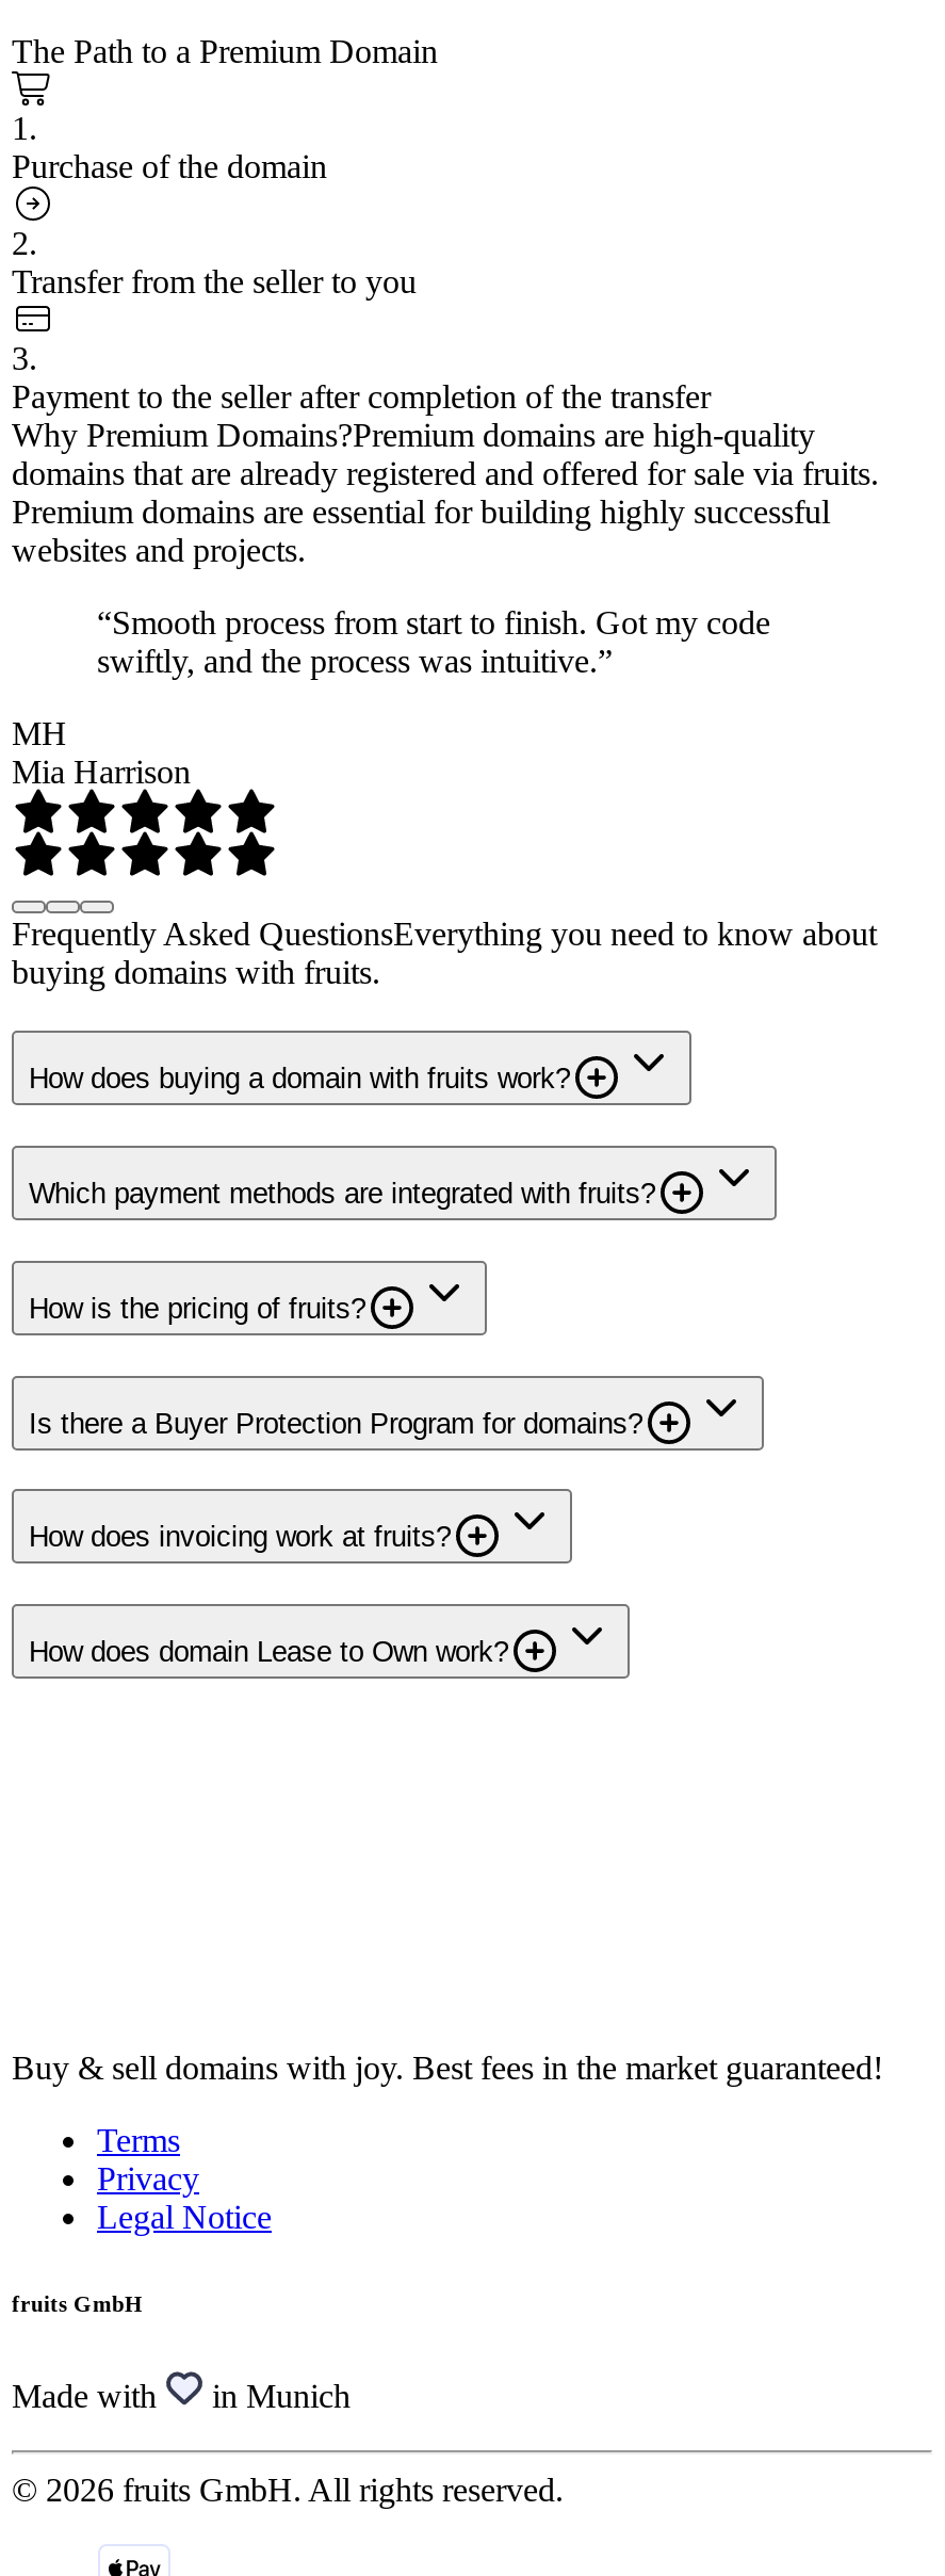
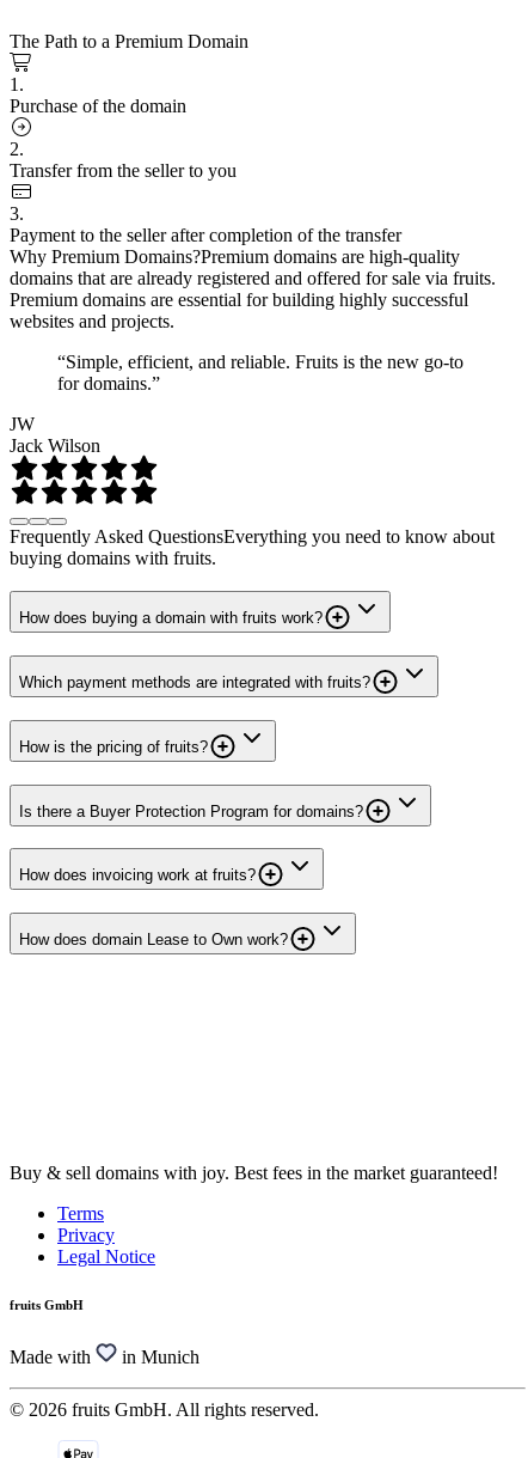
- “Smooth process from start to finish. Got my code
- swiftly, and the process was intuitive.”
+ “Simple, efficient, and reliable. Fruits is the new go-to
+ for domains.”

- MH
- Mia Harrison
+ JW
+ Jack Wilson
